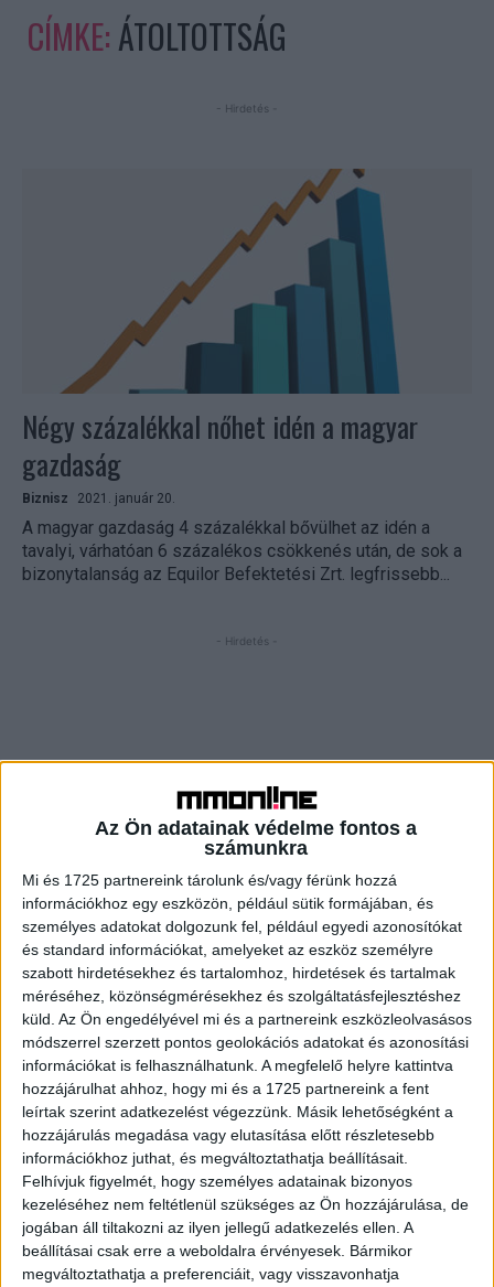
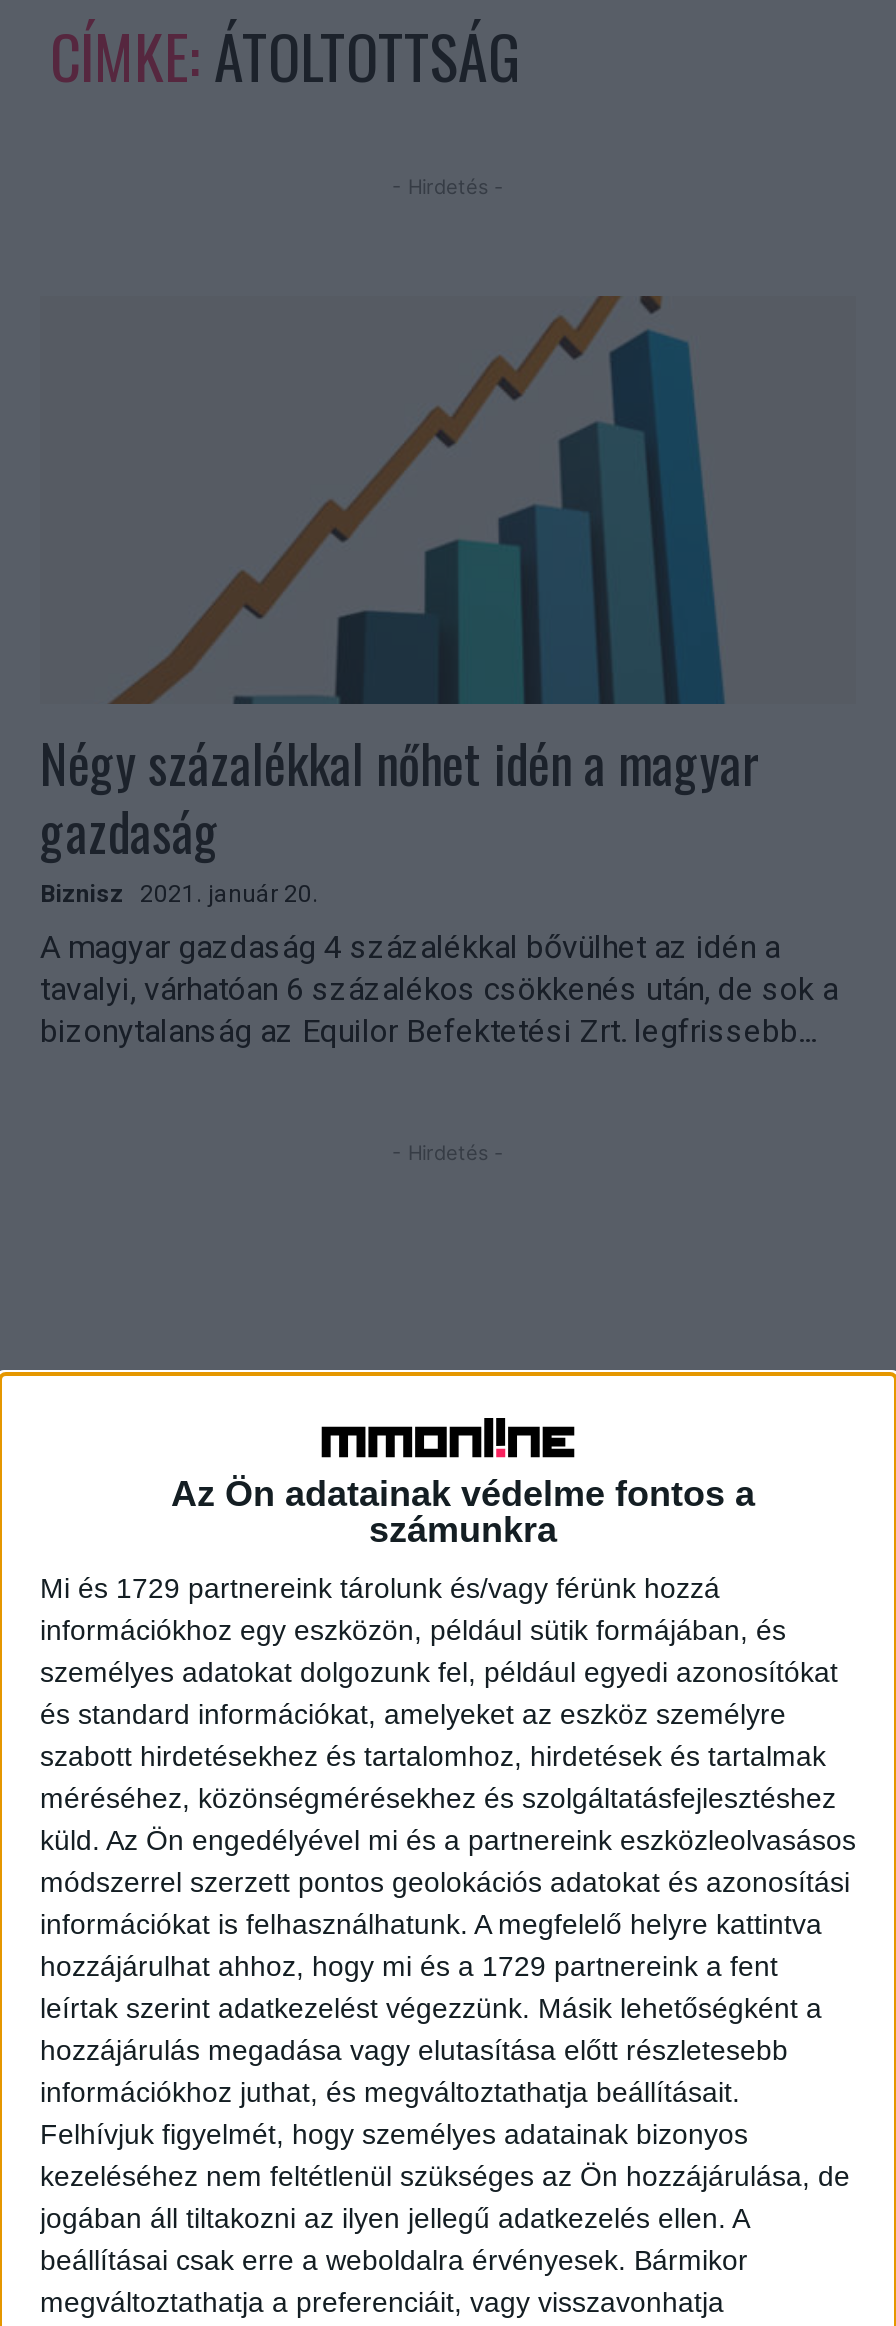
- Mi és 1725 partnereink tárolunk és/vagy férünk hozzá
+ Mi és 1729 partnereink tárolunk és/vagy férünk hozzá

- hozzájárulhat ahhoz, hogy mi és a 1725 partnereink a fent
+ hozzájárulhat ahhoz, hogy mi és a 1729 partnereink a fent
